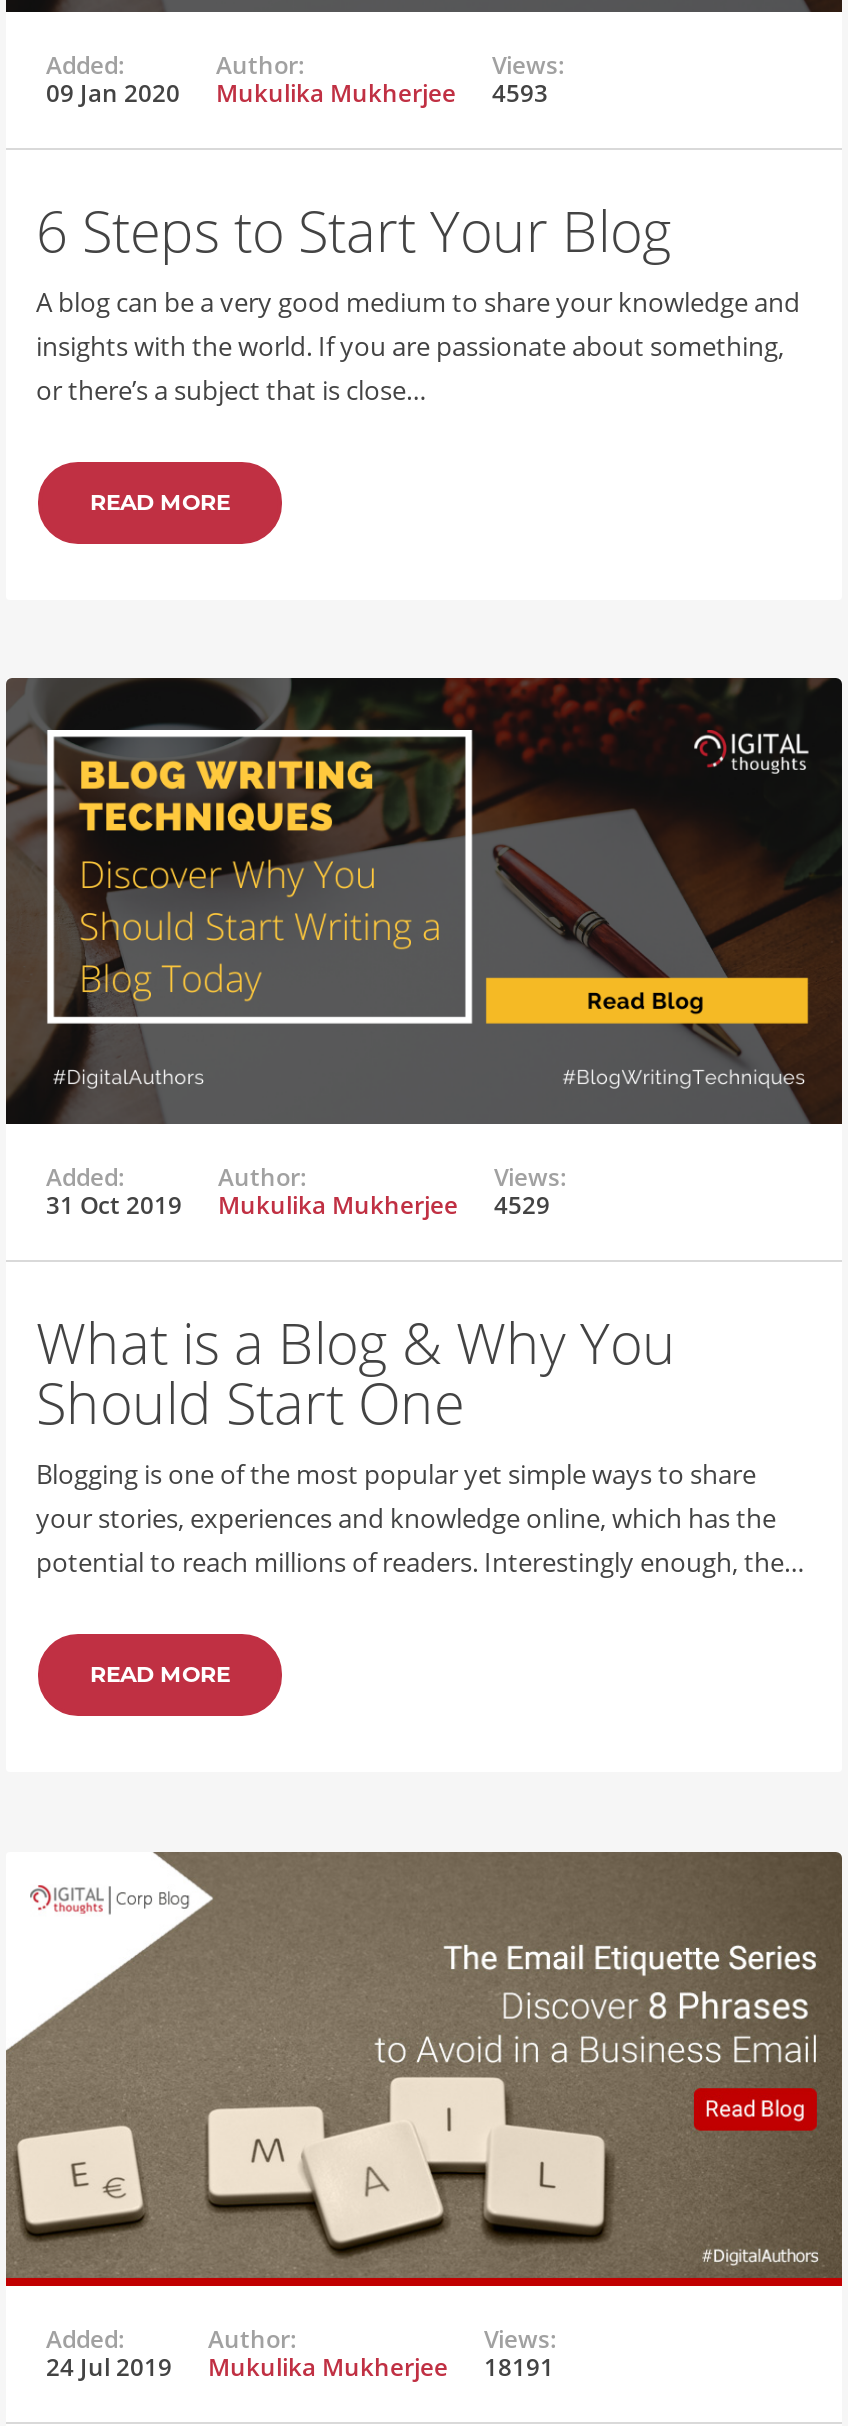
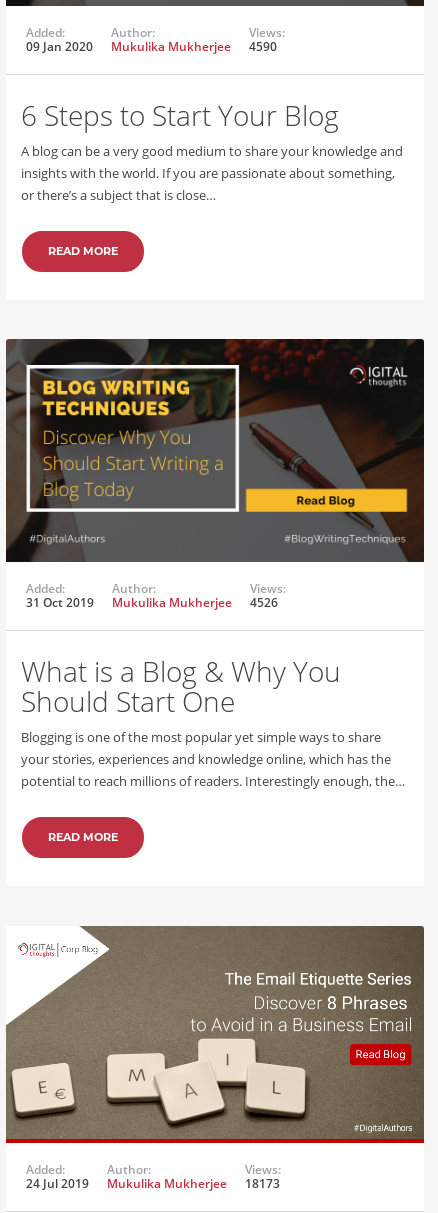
- 09 Jan 2020 Mukulika Mukherjee 4593
+ 09 Jan 2020 Mukulika Mukherjee 4590

- 31 Oct 2019 Mukulika Mukherjee 4529
+ 31 Oct 2019 Mukulika Mukherjee 4526

- 24 Jul 2019 Mukulika Mukherjee 18191
+ 24 Jul 2019 Mukulika Mukherjee 18173
